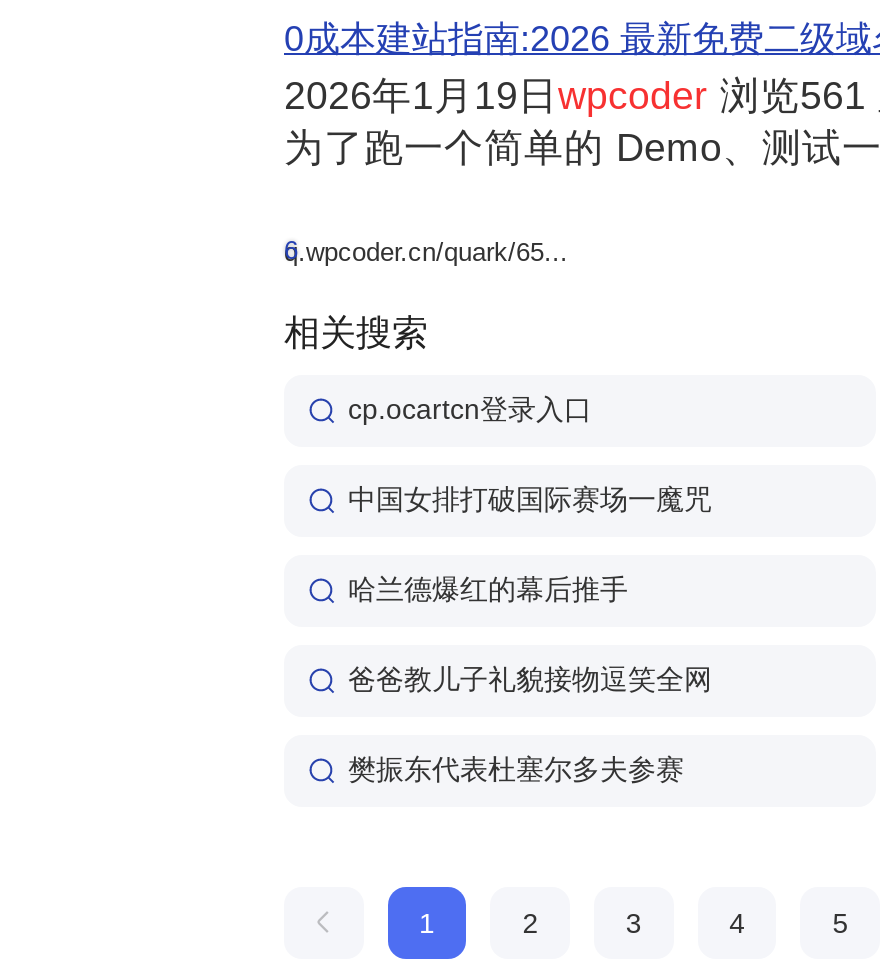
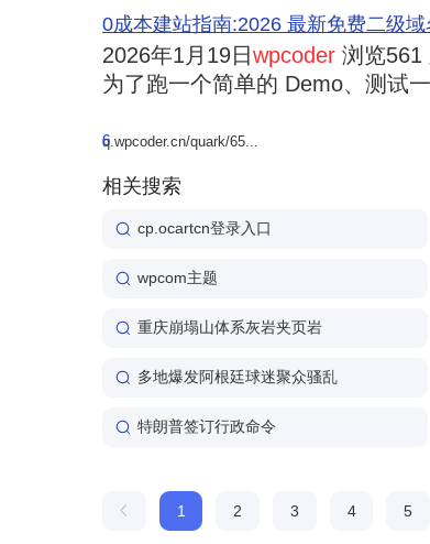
- 中国女排打破国际赛场一魔咒
+ wpcom主题

- 哈兰德爆红的幕后推手
+ 重庆崩塌山体系灰岩夹页岩

- 爸爸教儿子礼貌接物逗笑全网
+ 多地爆发阿根廷球迷聚众骚乱

- 樊振东代表杜塞尔多夫参赛
+ 特朗普签订行政命令
